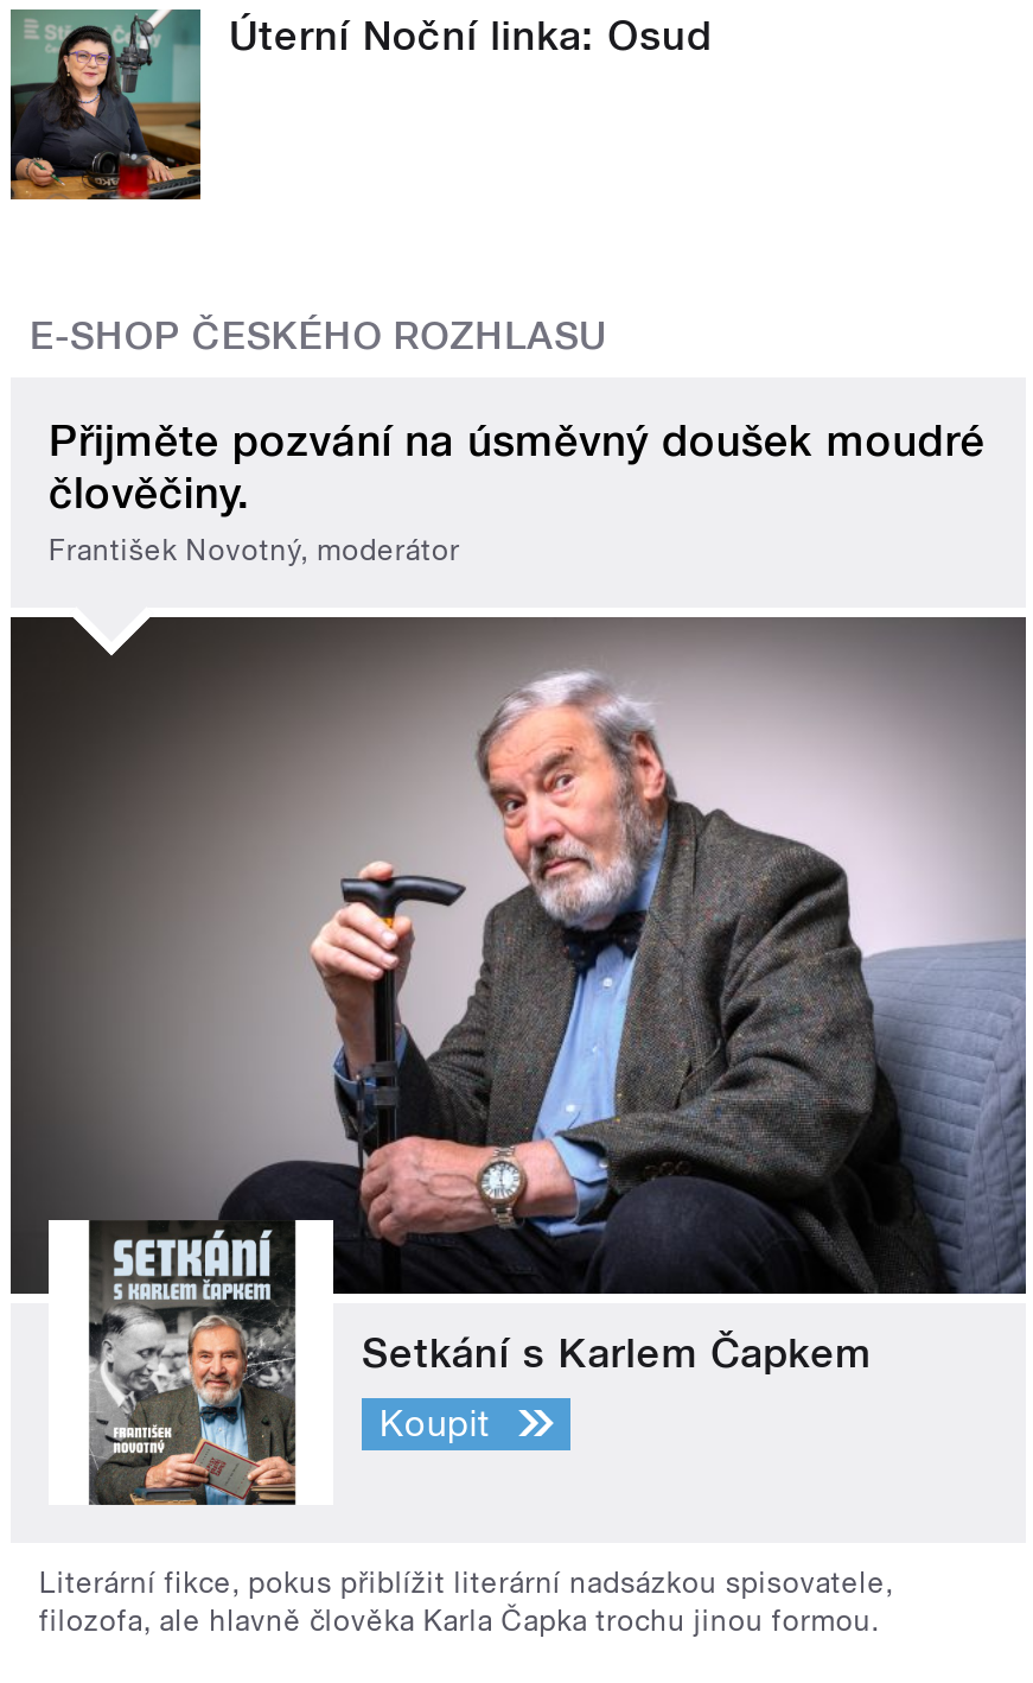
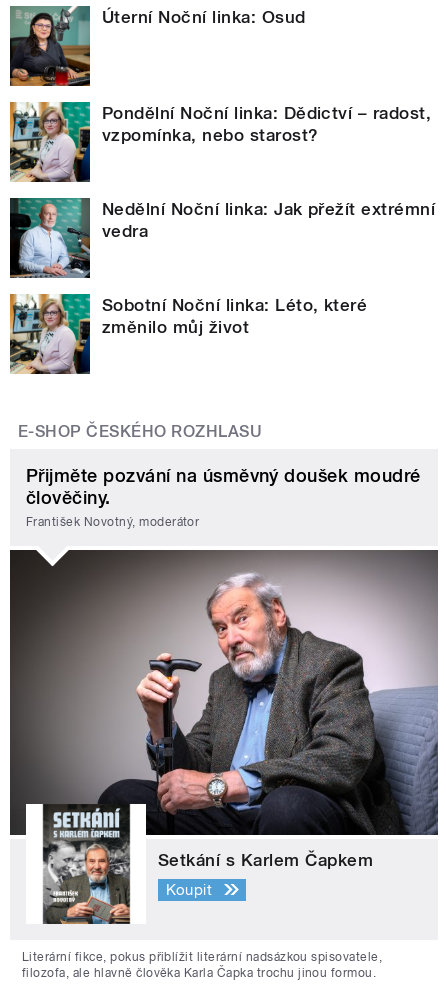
+ [image]
+ Pondělní Noční linka: Dědictví – radost,
+ vzpomínka, nebo starost?

+ [image]
+ Nedělní Noční linka: Jak přežít extrémní
+ vedra

+ [image]
+ Sobotní Noční linka: Léto, které
+ změnilo můj život
